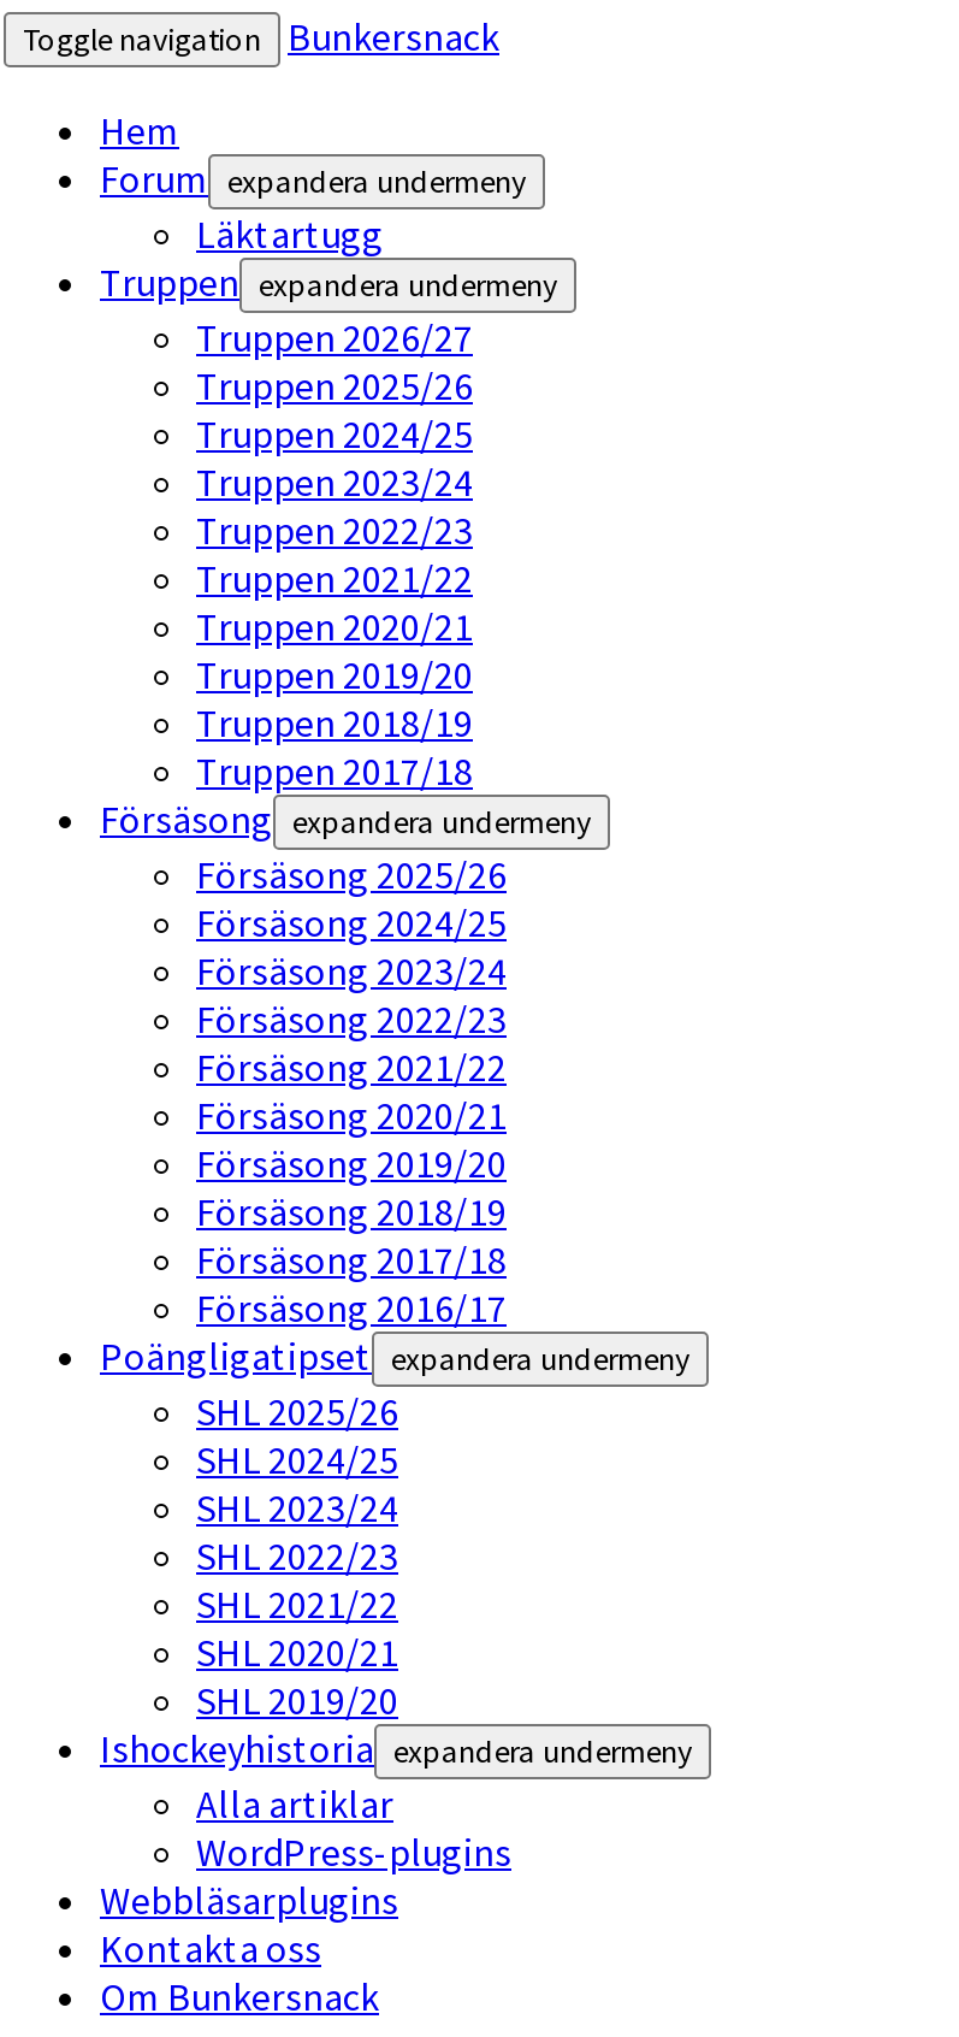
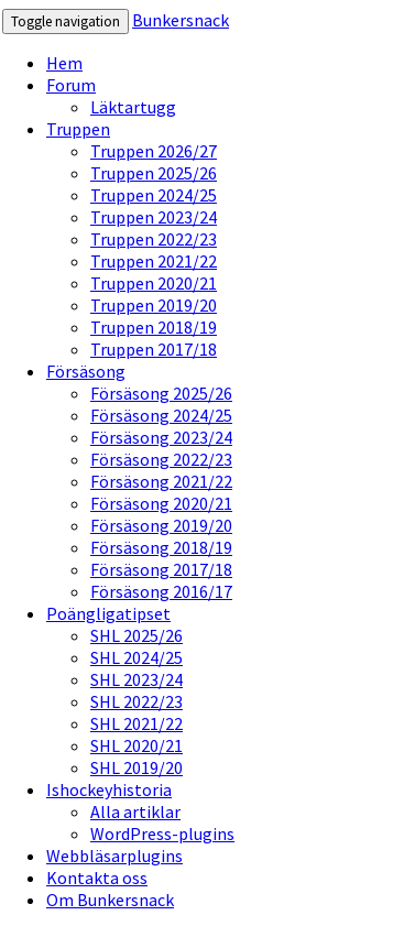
- Forum expandera undermeny
+ Forum

- Truppen expandera undermeny
+ Truppen

- Försäsong expandera undermeny
+ Försäsong

- Poängligatipset expandera undermeny
+ Poängligatipset

- Ishockeyhistoria expandera undermeny
+ Ishockeyhistoria
